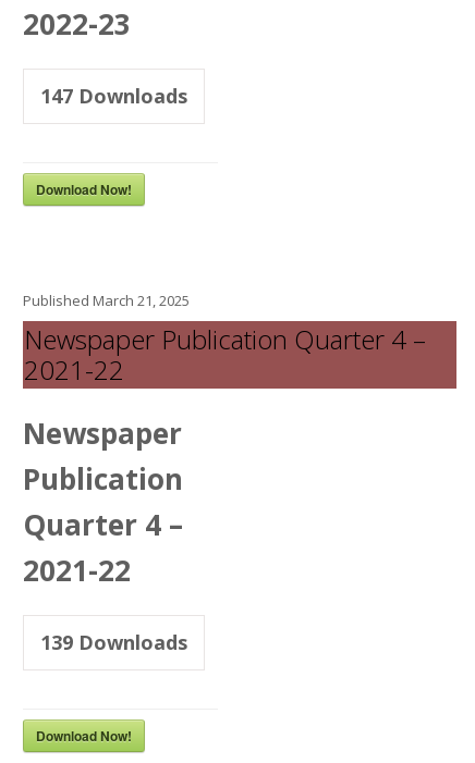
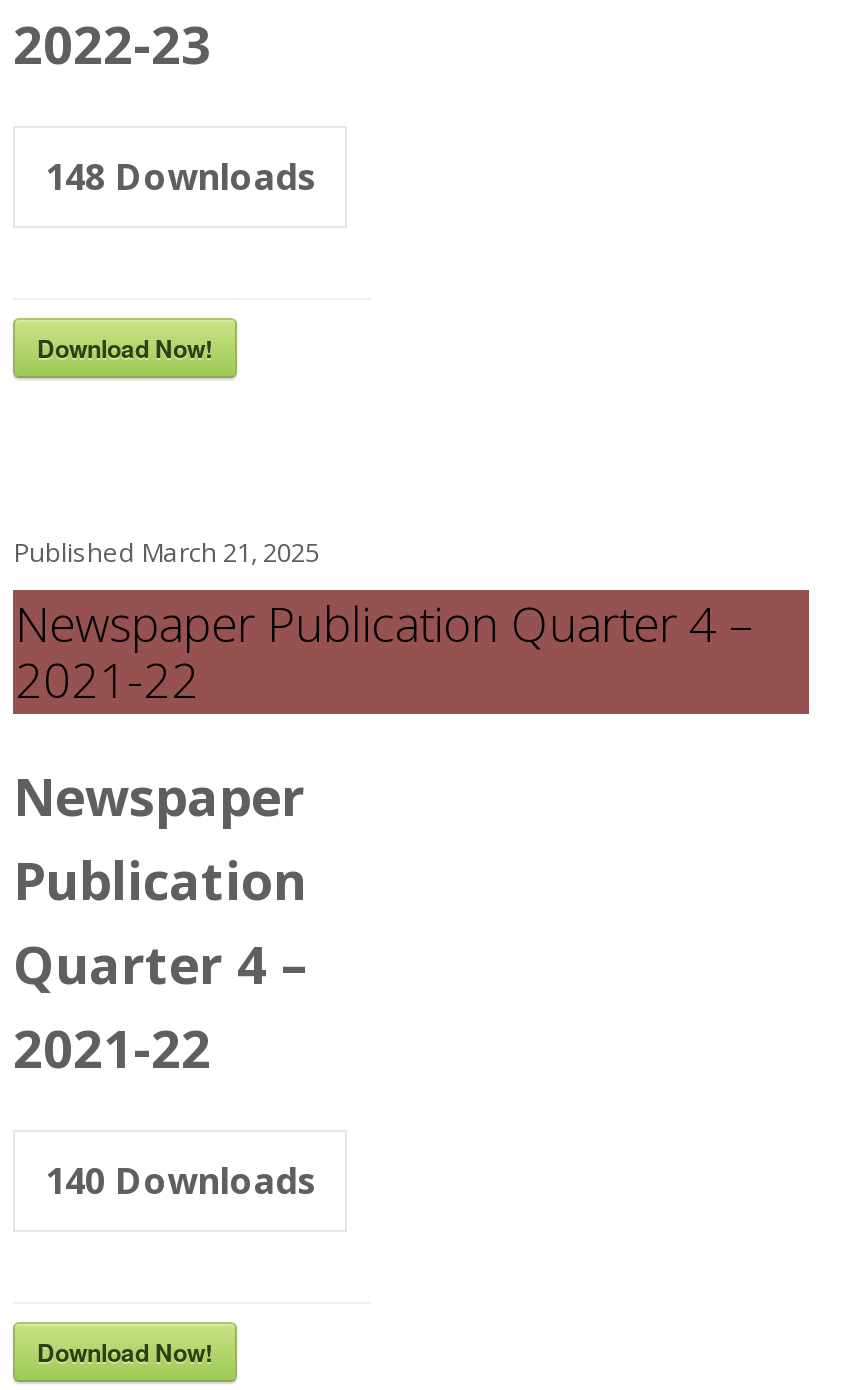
- 147 Downloads
+ 148 Downloads

- 139 Downloads
+ 140 Downloads
